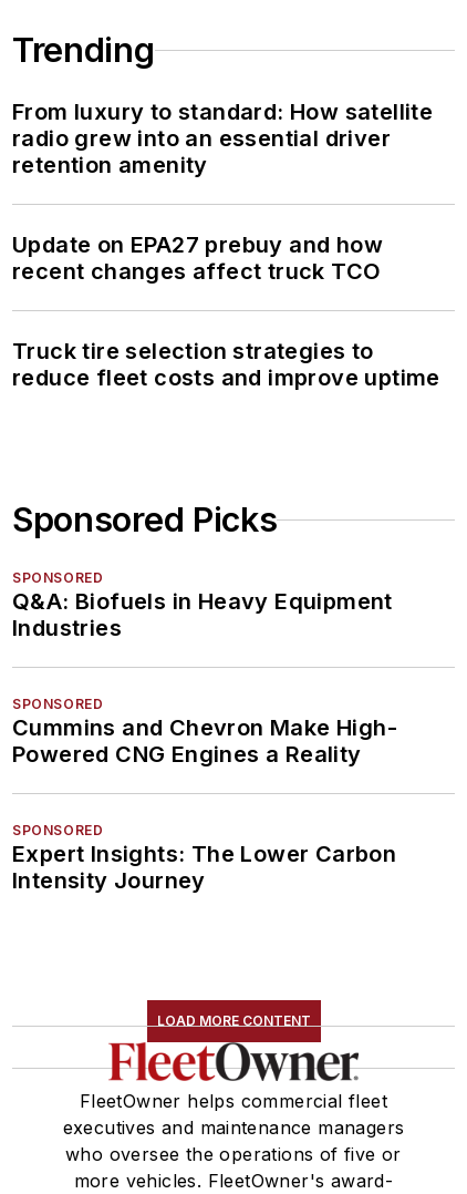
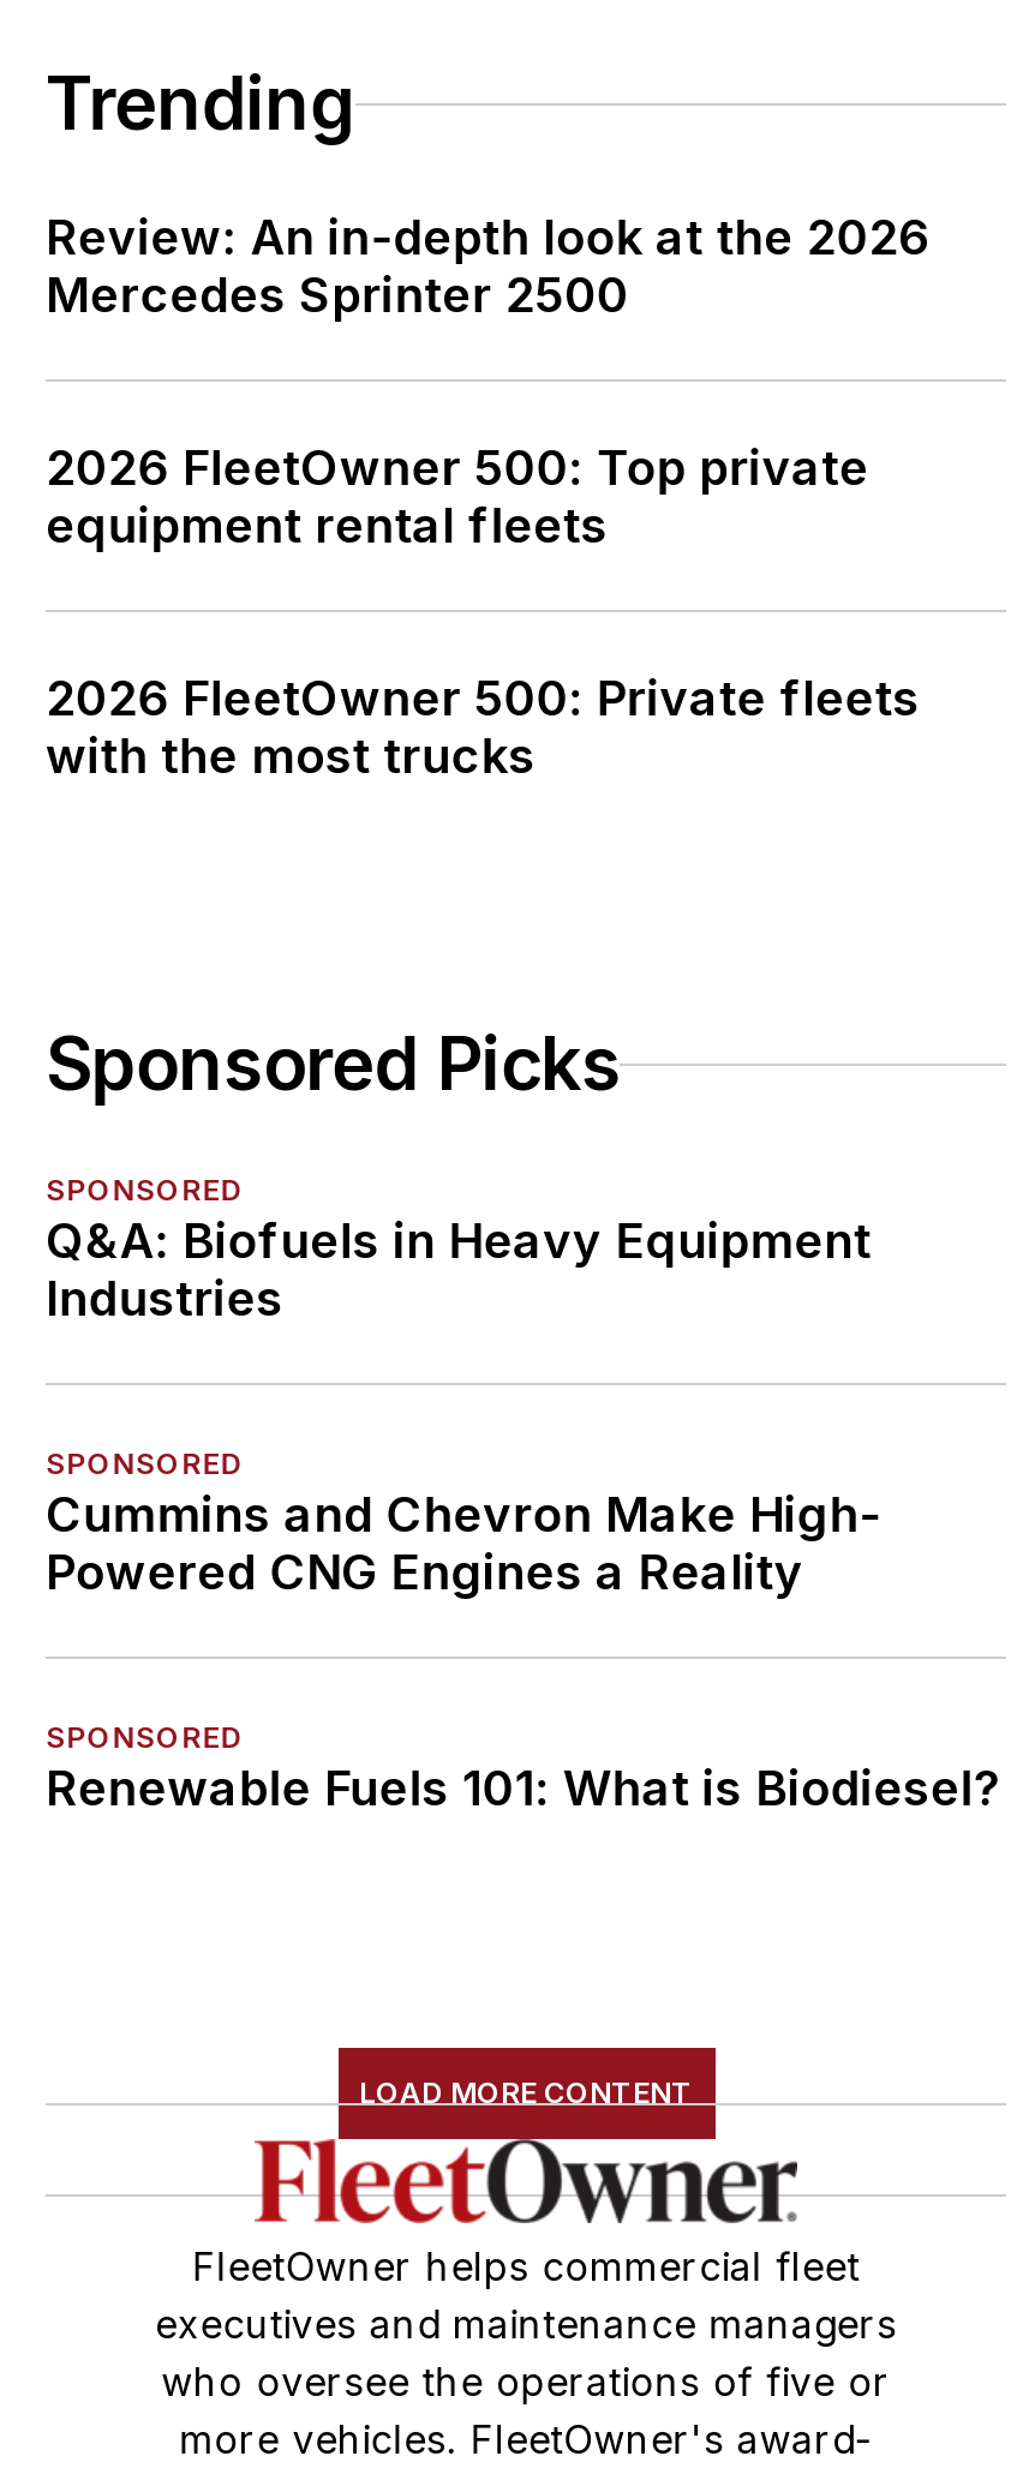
- From luxury to standard: How satellite
- radio grew into an essential driver
- retention amenity
+ Review: An in-depth look at the 2026
+ Mercedes Sprinter 2500

- Update on EPA27 prebuy and how
- recent changes affect truck TCO
+ 2026 FleetOwner 500: Top private
+ equipment rental fleets

- Truck tire selection strategies to
- reduce fleet costs and improve uptime
+ 2026 FleetOwner 500: Private fleets
+ with the most trucks

- Expert Insights: The Lower Carbon
- Intensity Journey
+ Renewable Fuels 101: What is Biodiesel?
